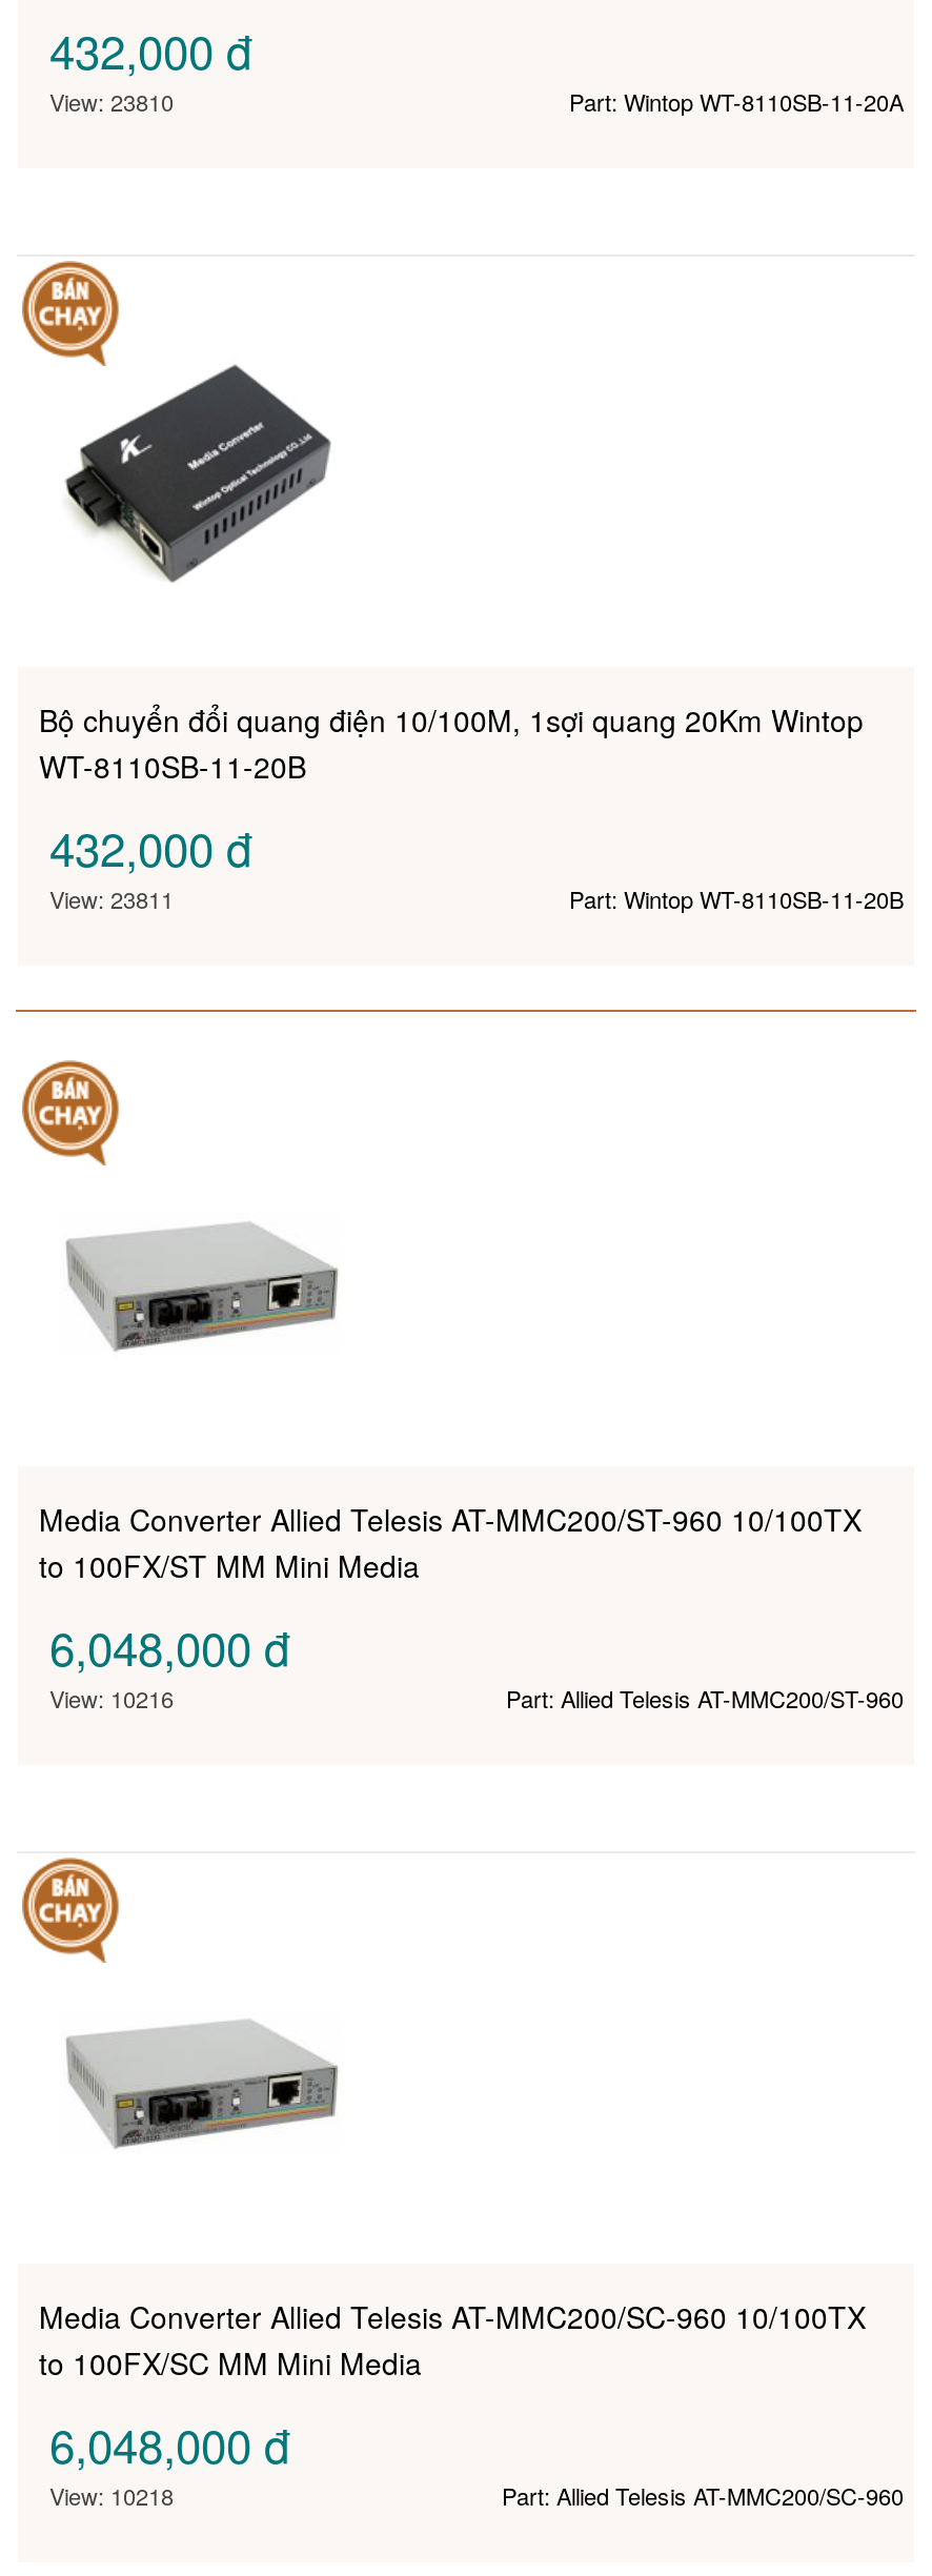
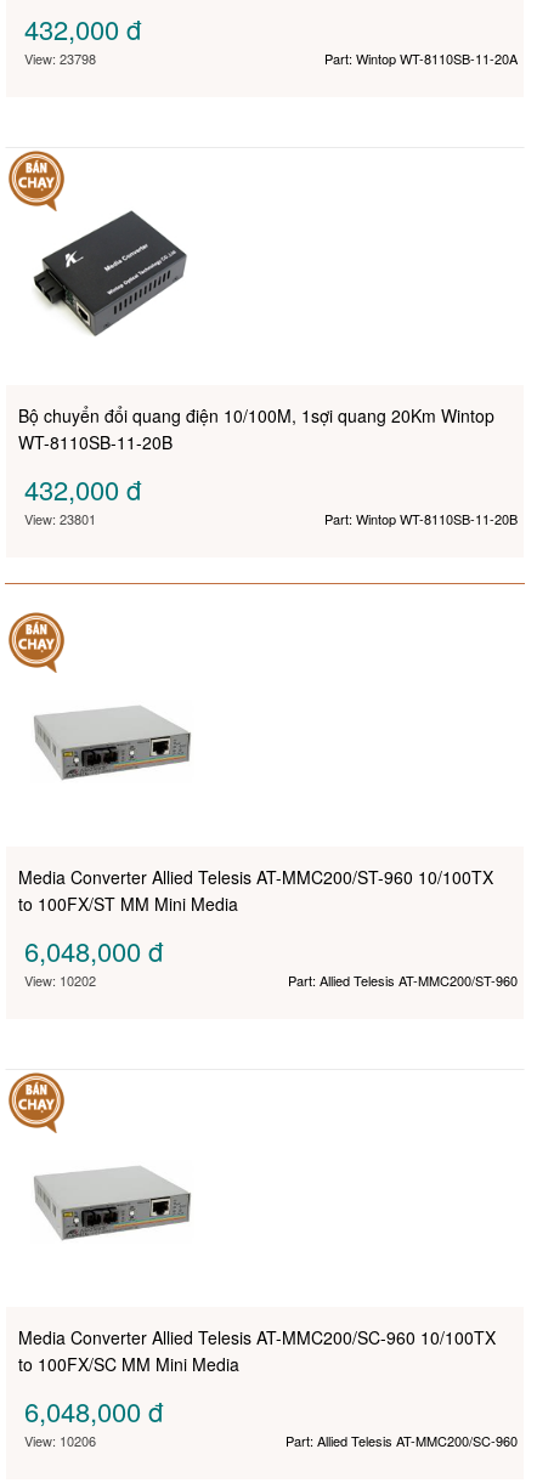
- View: 23810
+ View: 23798

- View: 23811
+ View: 23801

- View: 10216
+ View: 10202

- View: 10218
+ View: 10206
